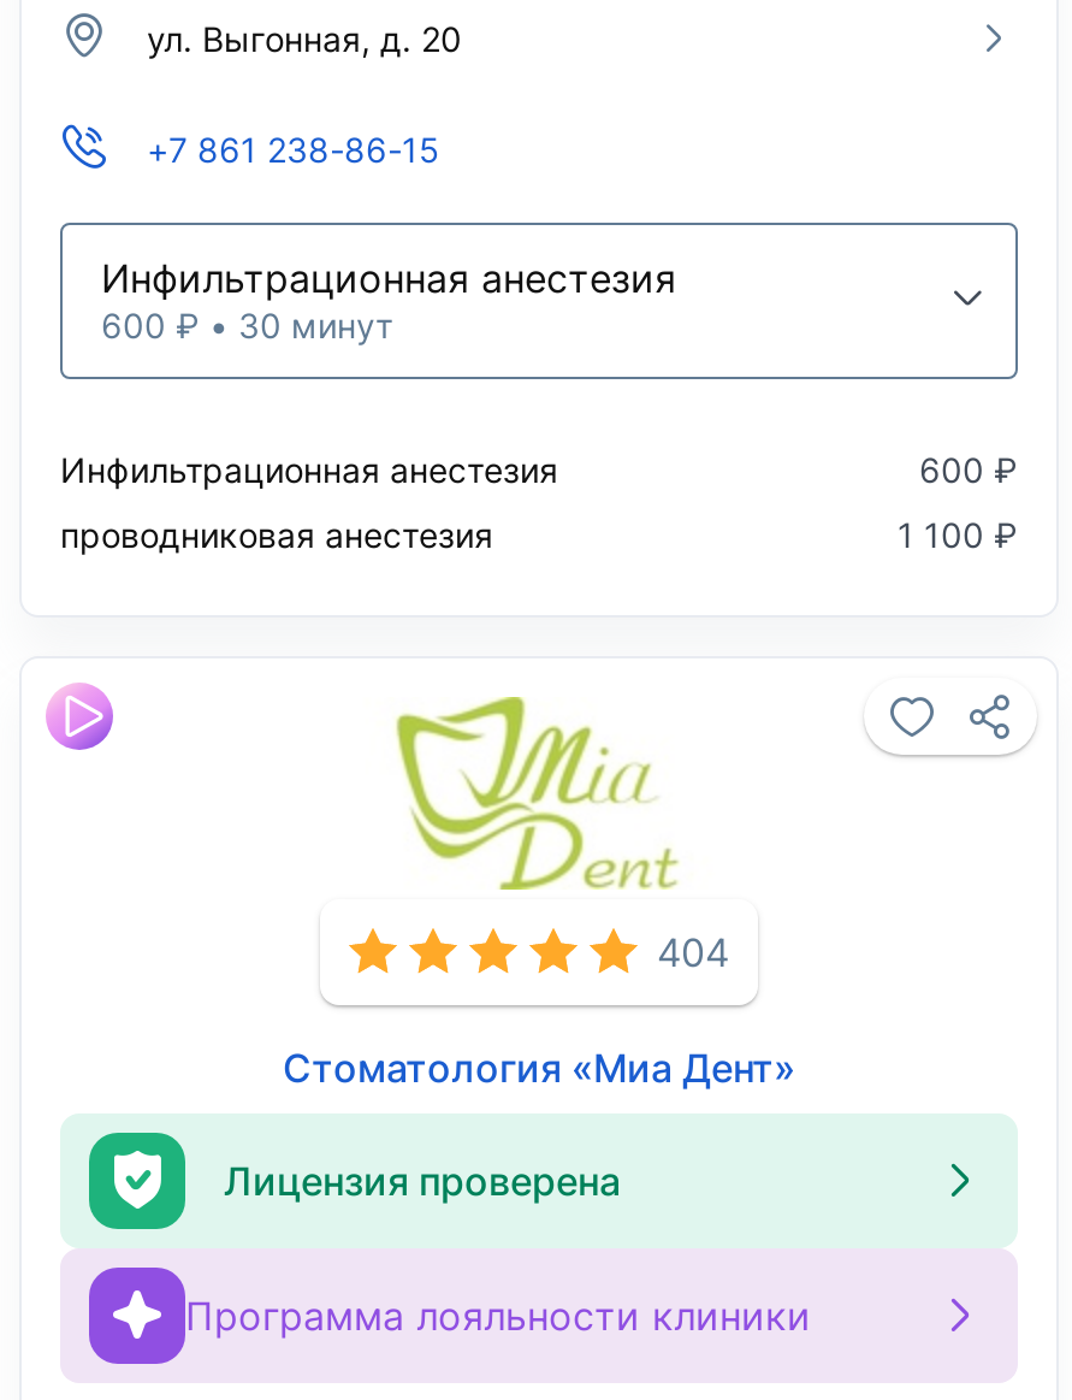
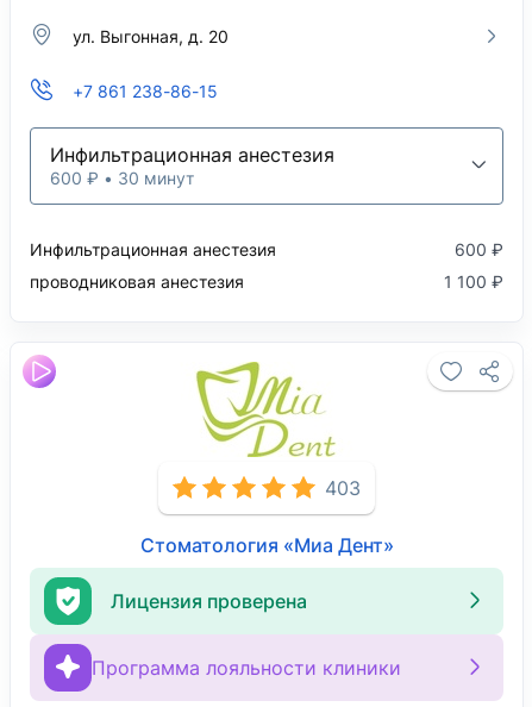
- 404
+ 403
